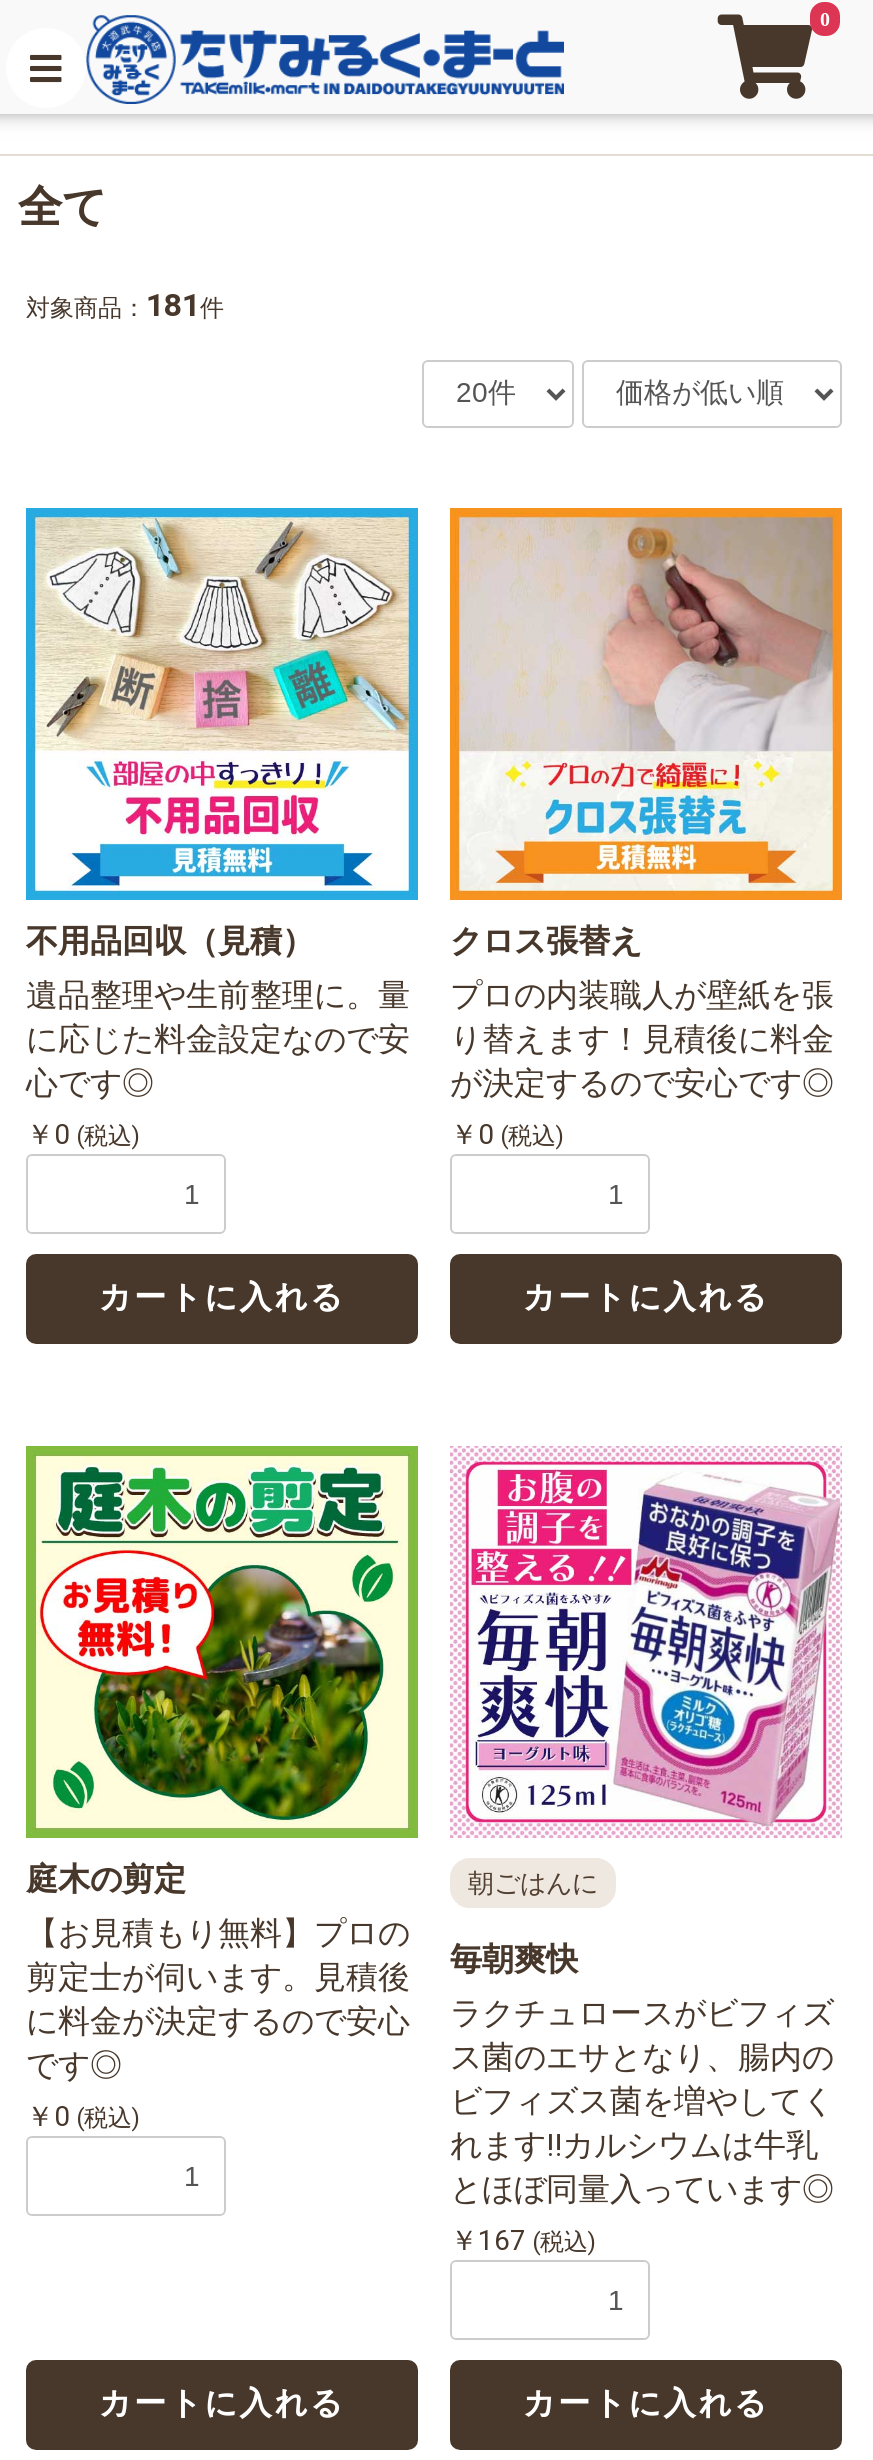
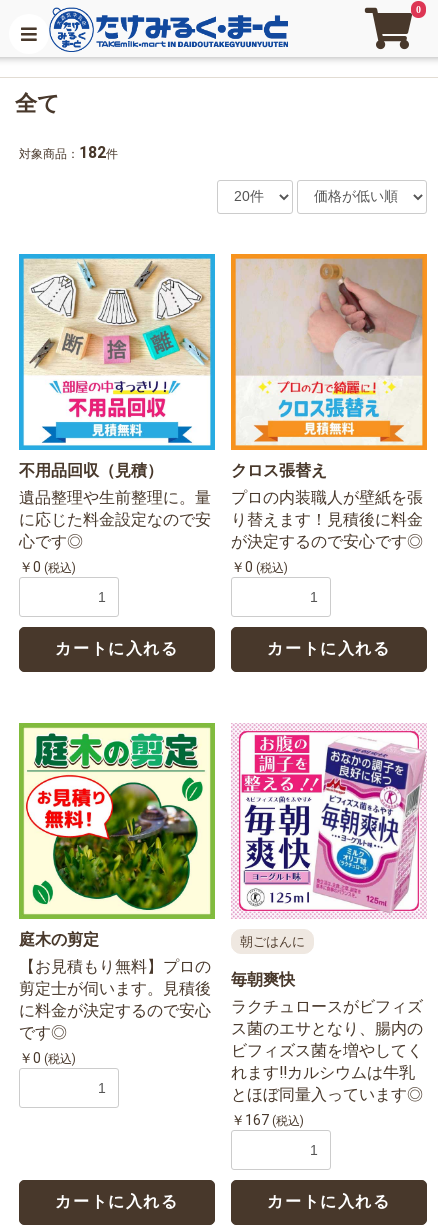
- 対象商品：181件
+ 対象商品：182件
